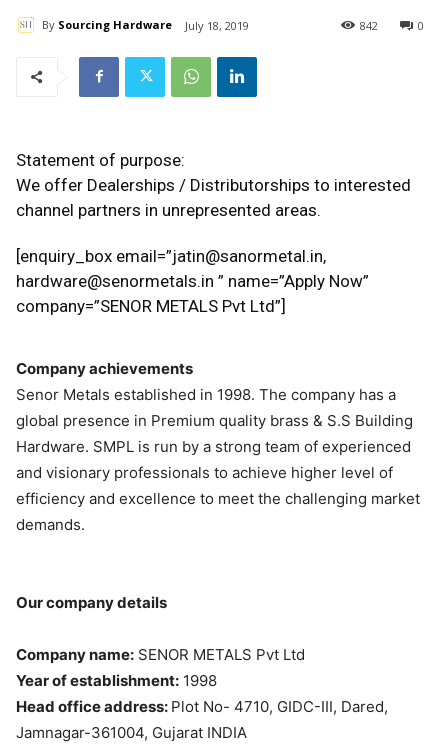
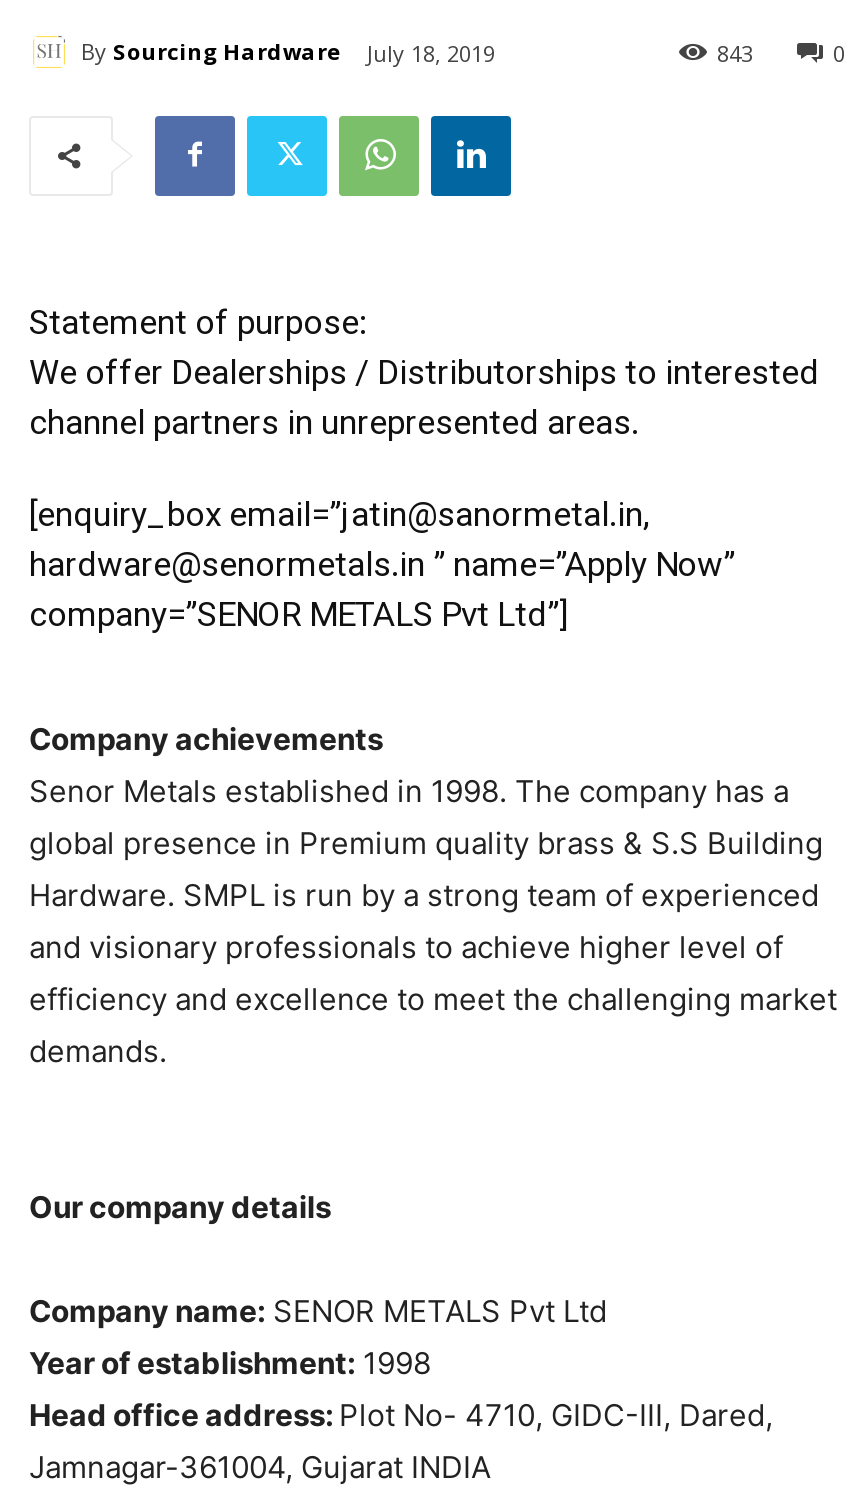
- 842
+ 843
